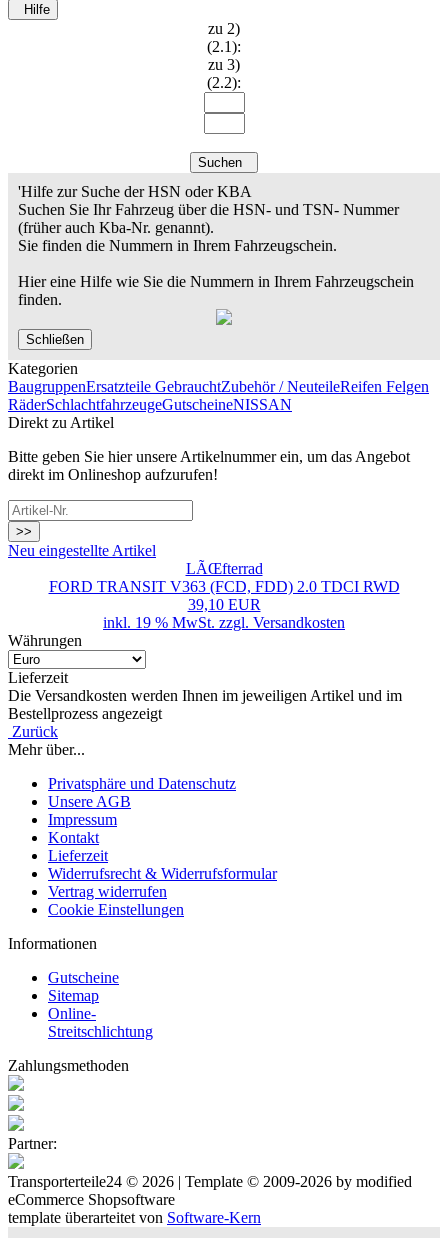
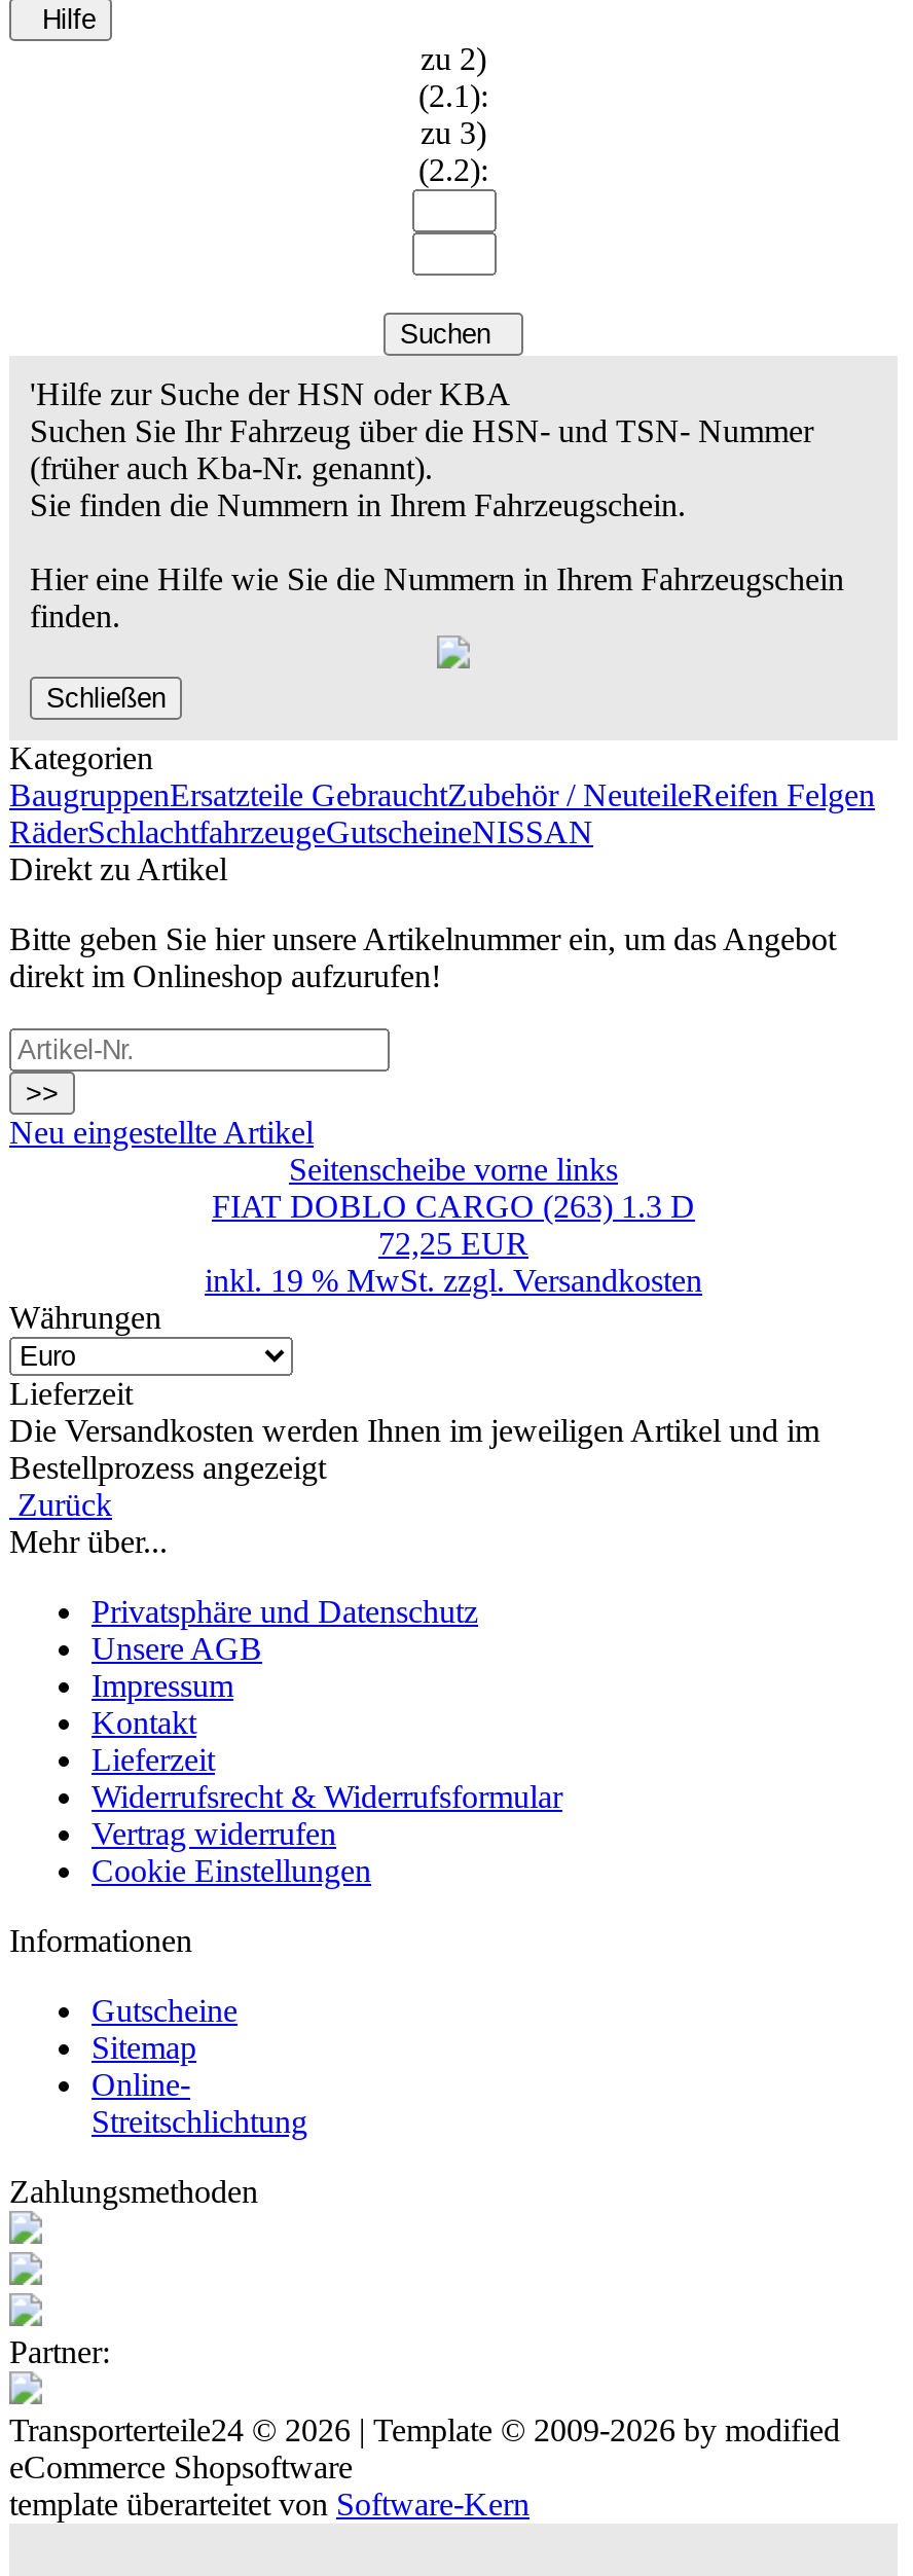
- LÃŒfterrad
- FORD TRANSIT V363 (FCD, FDD) 2.0 TDCI RWD
- 39,10 EUR
+ Seitenscheibe vorne links
+ FIAT DOBLO CARGO (263) 1.3 D
+ 72,25 EUR
